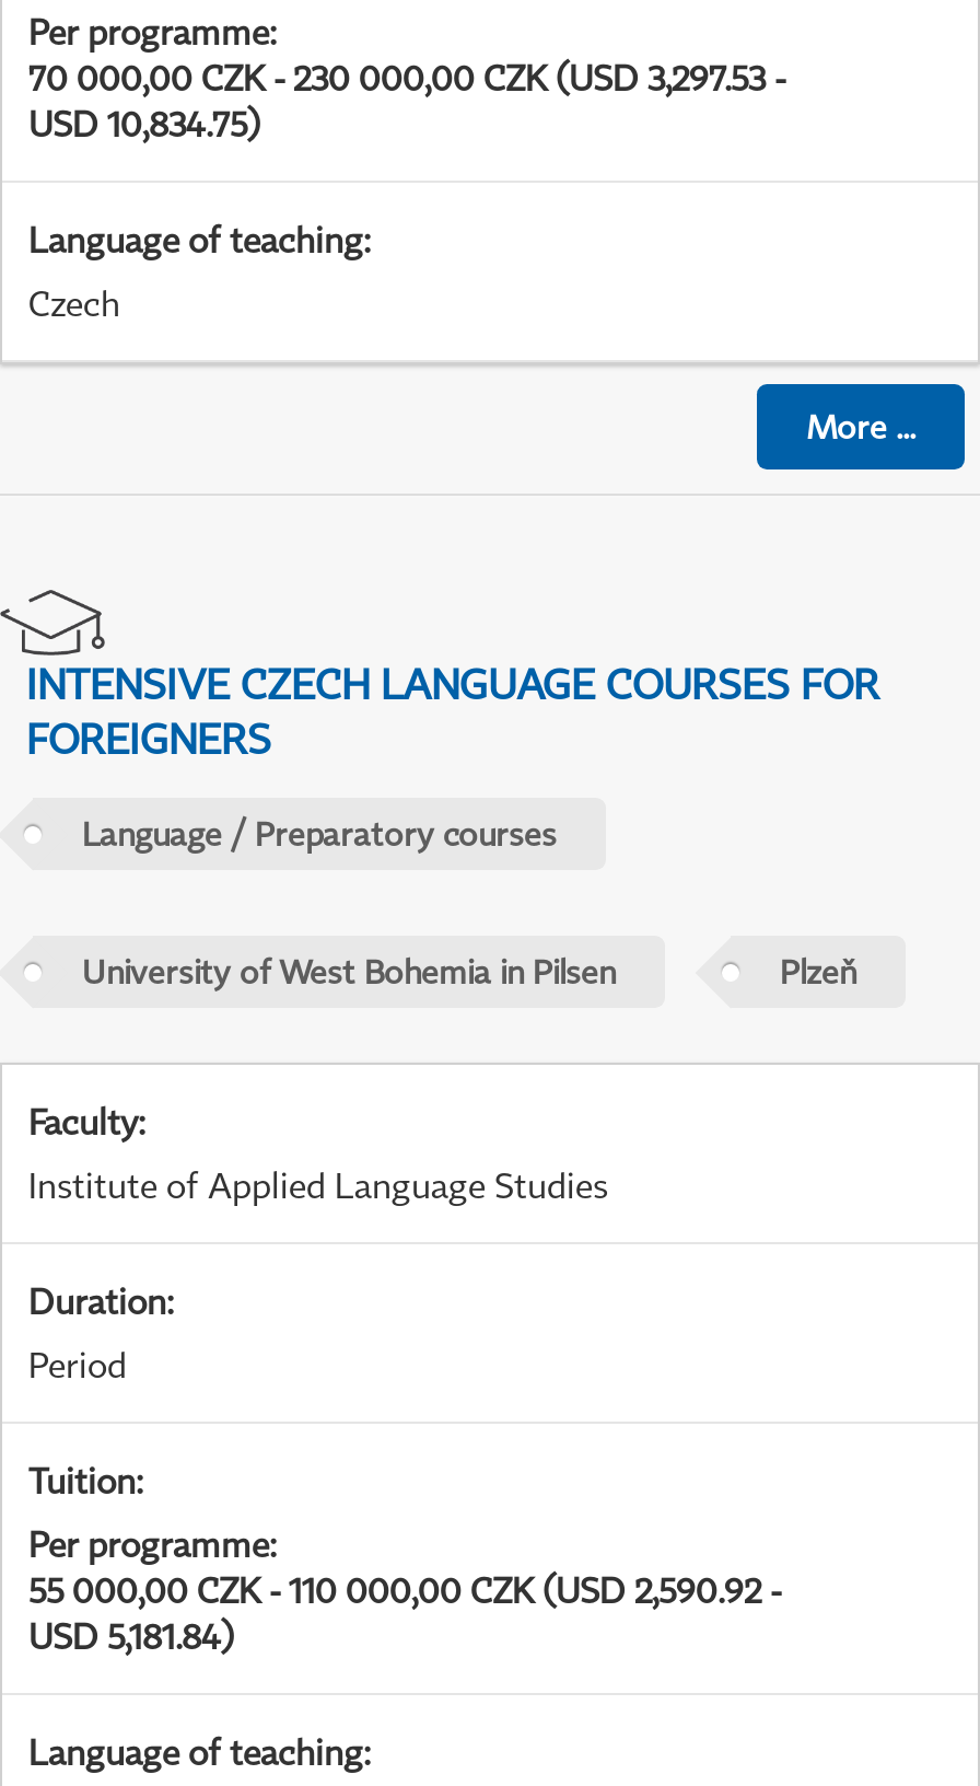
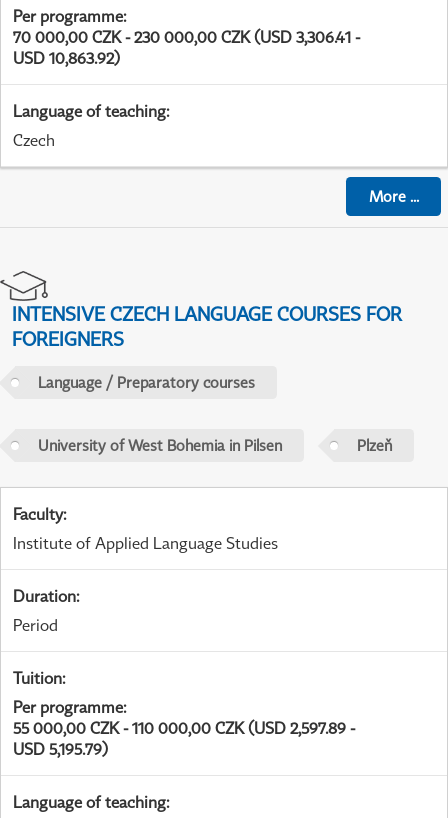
- 70 000,00 CZK - 230 000,00 CZK (USD 3,297.53 -
+ 70 000,00 CZK - 230 000,00 CZK (USD 3,306.41 -

- USD 10,834.75)
+ USD 10,863.92)

- 55 000,00 CZK - 110 000,00 CZK (USD 2,590.92 -
+ 55 000,00 CZK - 110 000,00 CZK (USD 2,597.89 -

- USD 5,181.84)
+ USD 5,195.79)
